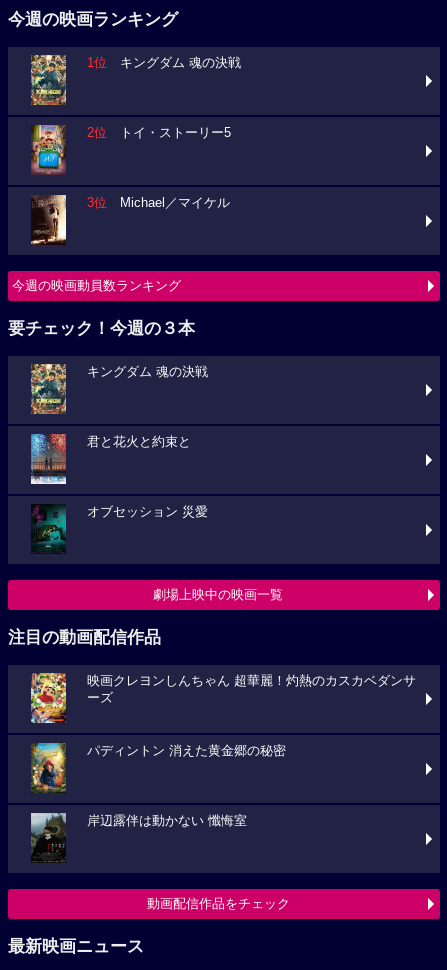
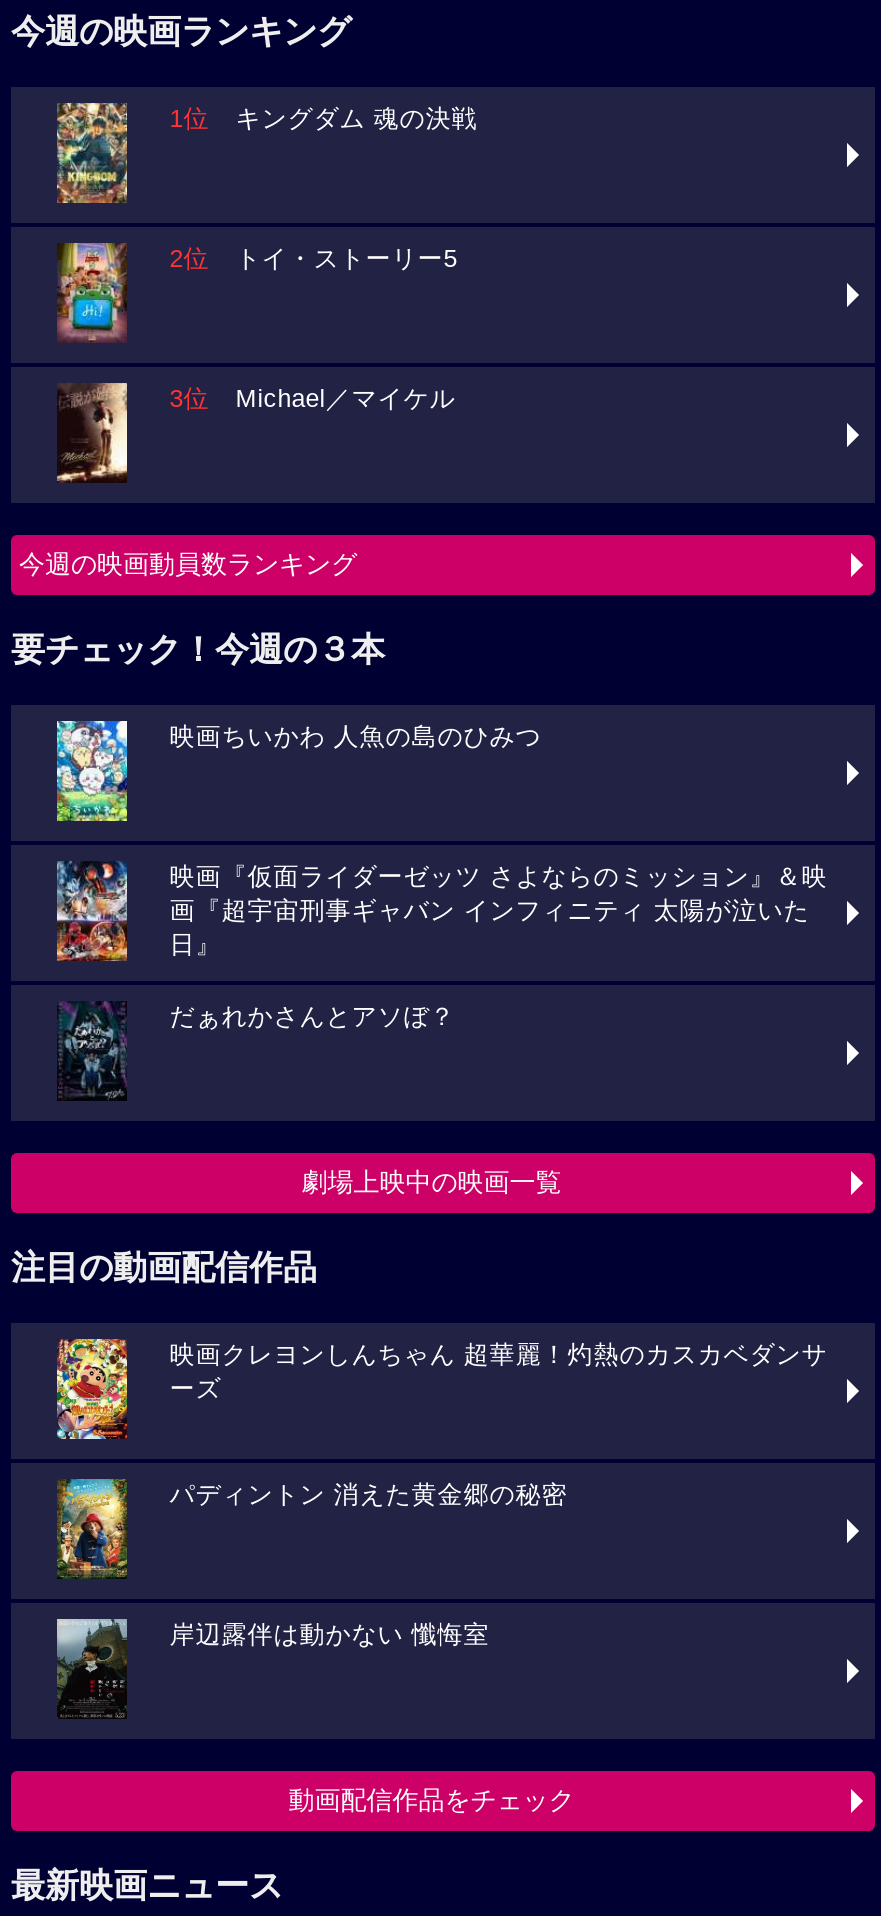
- [image]
- キングダム 魂の決戦
+ [image]
+ 映画ちいかわ 人魚の島のひみつ

- [image]
- 君と花火と約束と
+ [image]
+ 映画『仮面ライダーゼッツ さよならのミッション』＆映
+ 画『超宇宙刑事ギャバン インフィニティ 太陽が泣いた
+ 日』

- [image]
- オブセッション 災愛
+ [image]
+ だぁれかさんとアソぼ？
